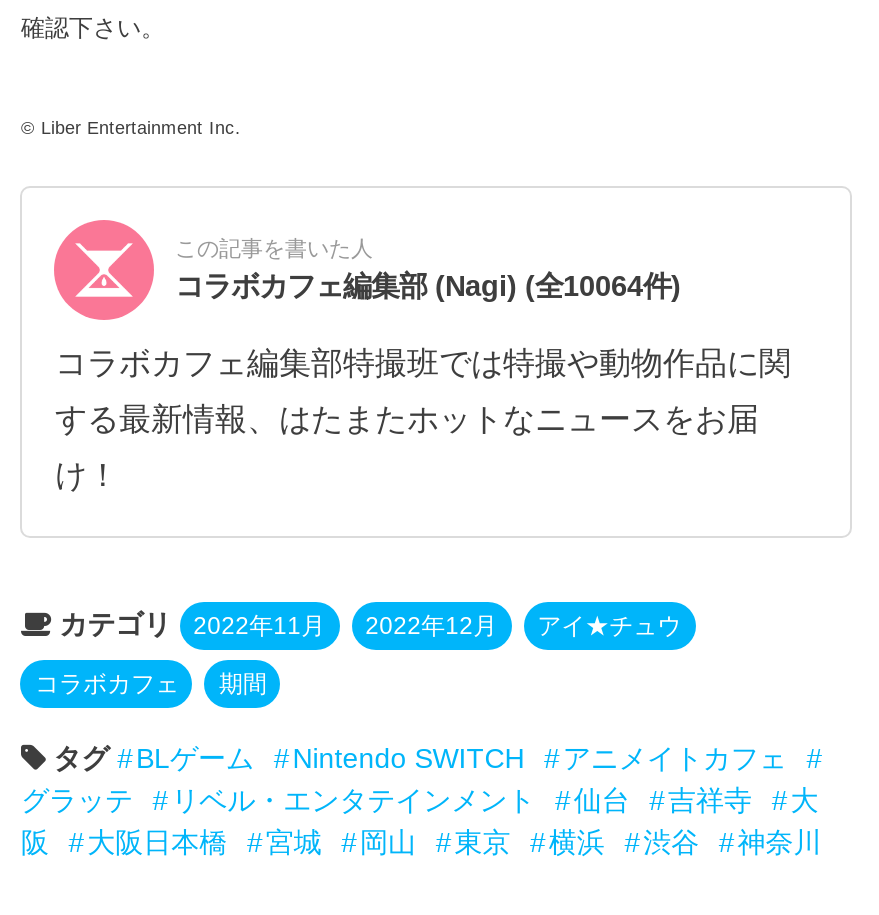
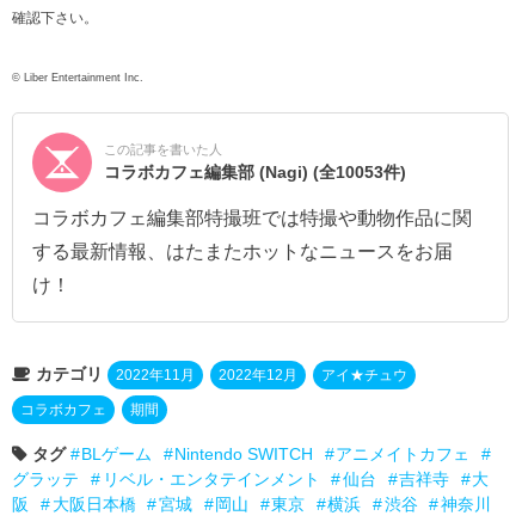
- コラボカフェ編集部 (Nagi) (全10064件)
+ コラボカフェ編集部 (Nagi) (全10053件)
